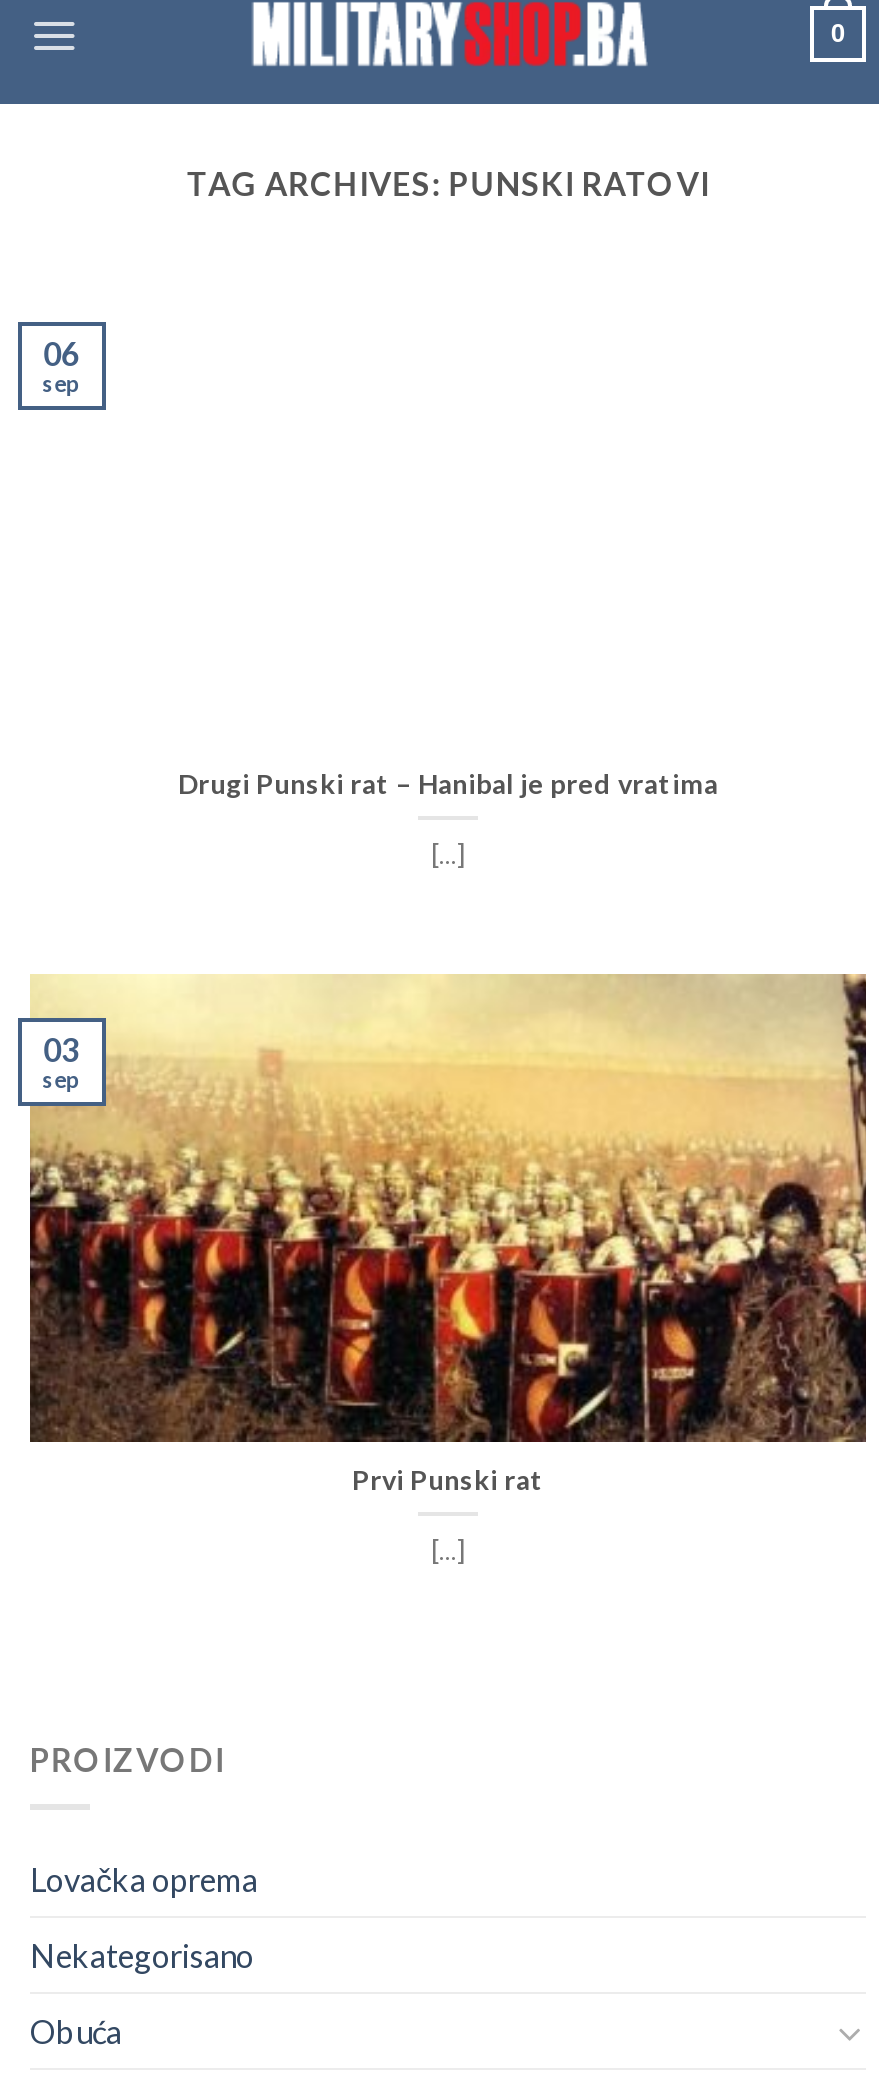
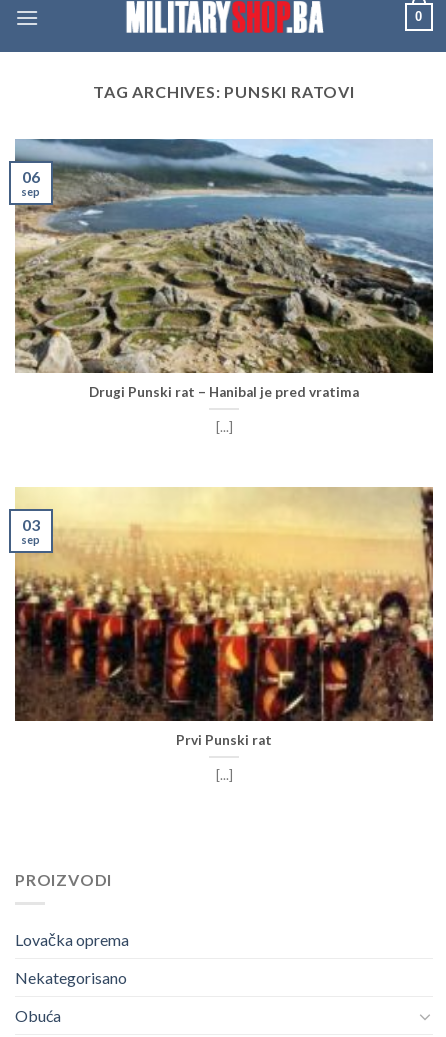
+ [image]
